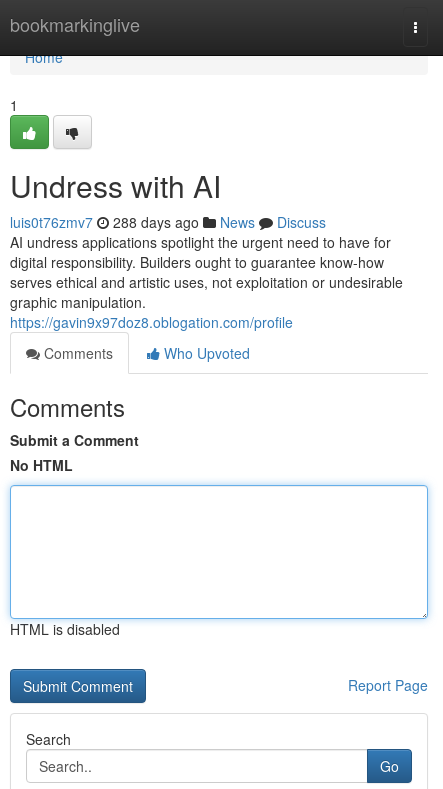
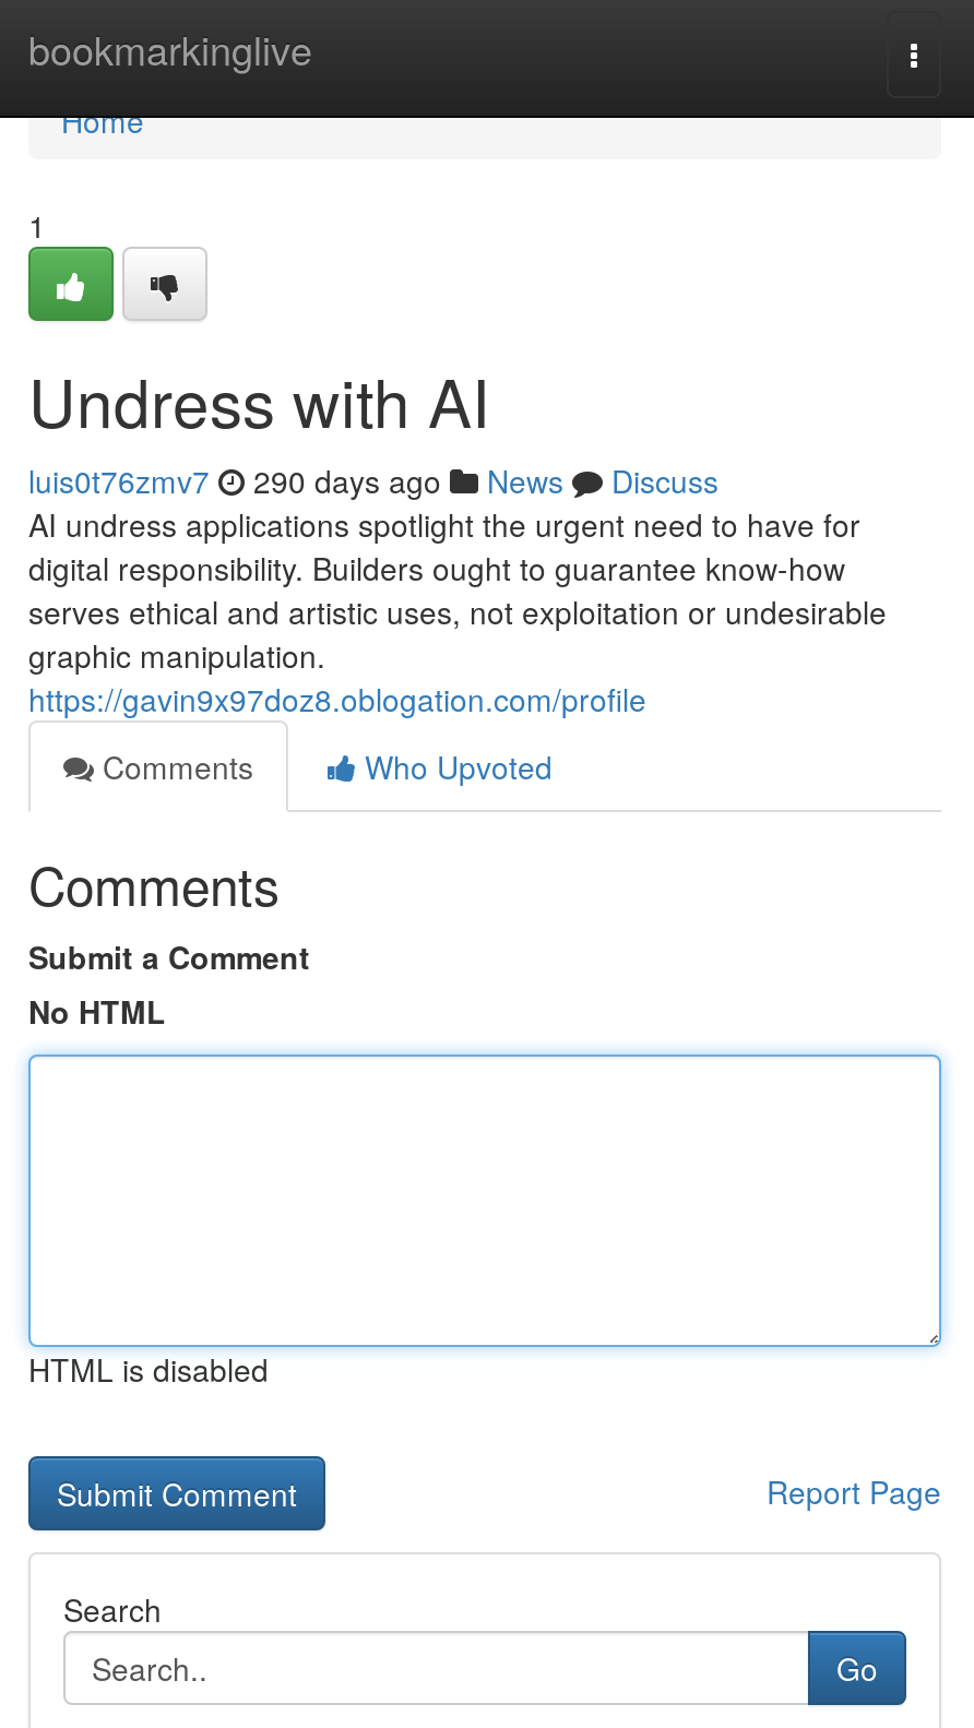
- luis0t76zmv7 288 days ago News Discuss
+ luis0t76zmv7 290 days ago News Discuss
